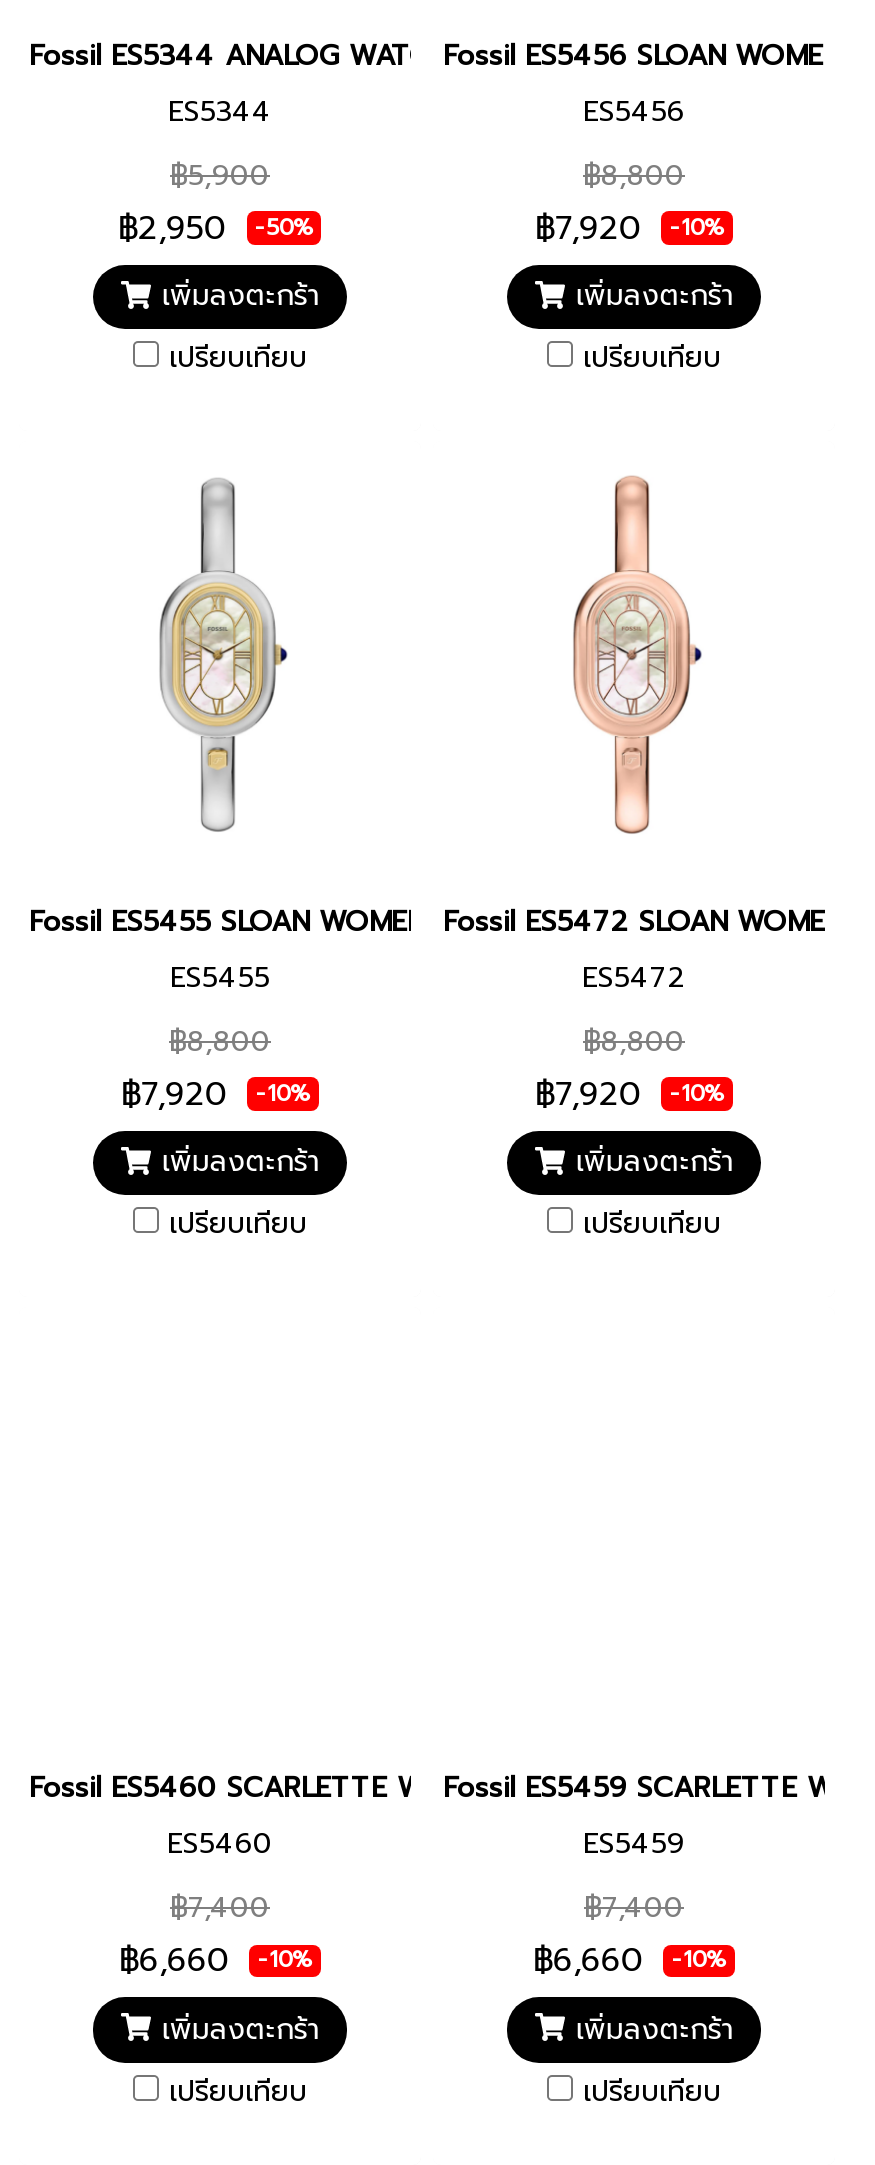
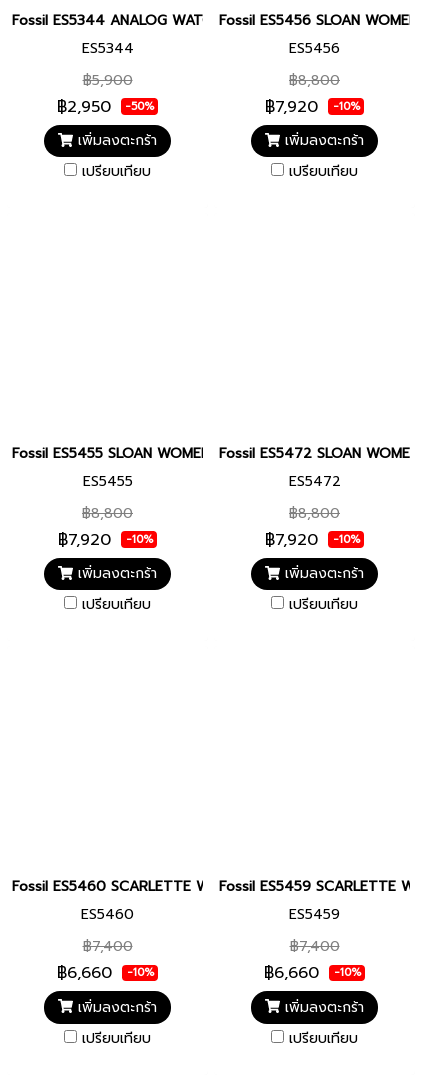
- [image]

- [image]
